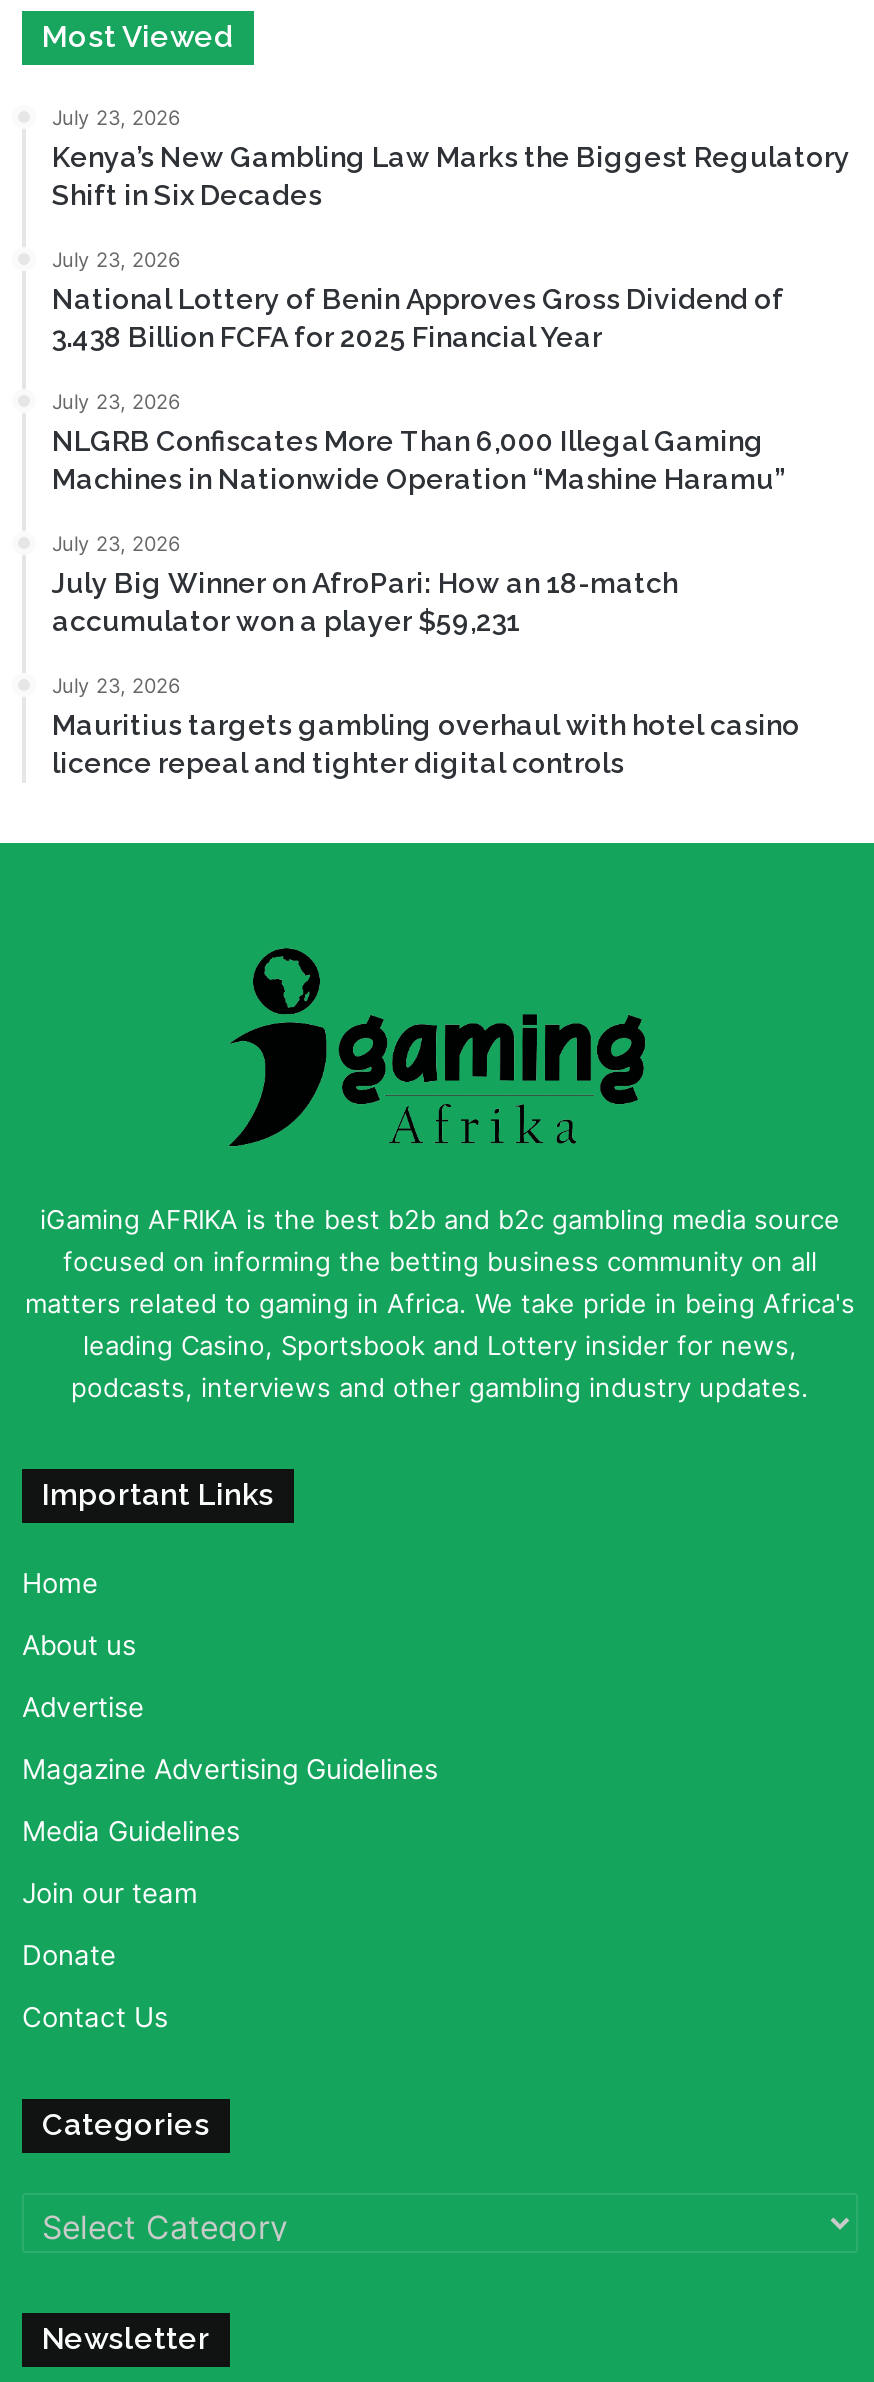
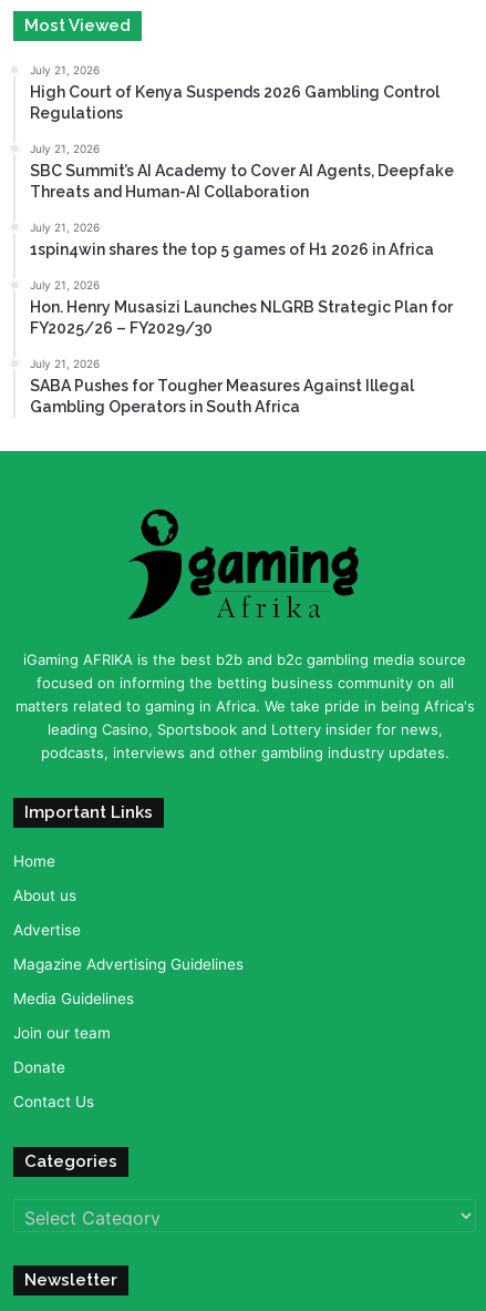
- July 23, 2026
- Kenya’s New Gambling Law Marks the Biggest Regulatory
- Shift in Six Decades
+ July 21, 2026
+ High Court of Kenya Suspends 2026 Gambling Control
+ Regulations

- July 23, 2026
- National Lottery of Benin Approves Gross Dividend of
- 3.438 Billion FCFA for 2025 Financial Year
+ July 21, 2026
+ SBC Summit’s AI Academy to Cover AI Agents, Deepfake
+ Threats and Human-AI Collaboration

- July 23, 2026
- NLGRB Confiscates More Than 6,000 Illegal Gaming
- Machines in Nationwide Operation “Mashine Haramu”
+ July 21, 2026
+ 1spin4win shares the top 5 games of H1 2026 in Africa

- July 23, 2026
- July Big Winner on AfroPari: How an 18-match
- accumulator won a player $59,231
+ July 21, 2026
+ Hon. Henry Musasizi Launches NLGRB Strategic Plan for
+ FY2025/26 – FY2029/30

- July 23, 2026
- Mauritius targets gambling overhaul with hotel casino
- licence repeal and tighter digital controls
+ July 21, 2026
+ SABA Pushes for Tougher Measures Against Illegal
+ Gambling Operators in South Africa
